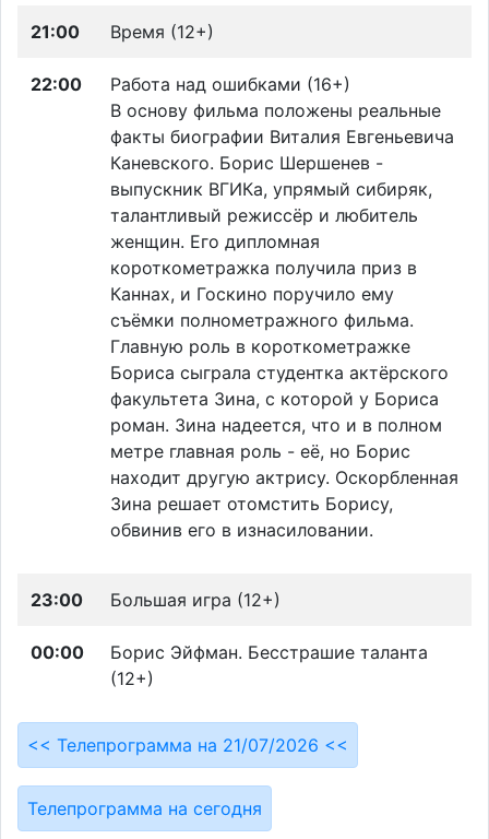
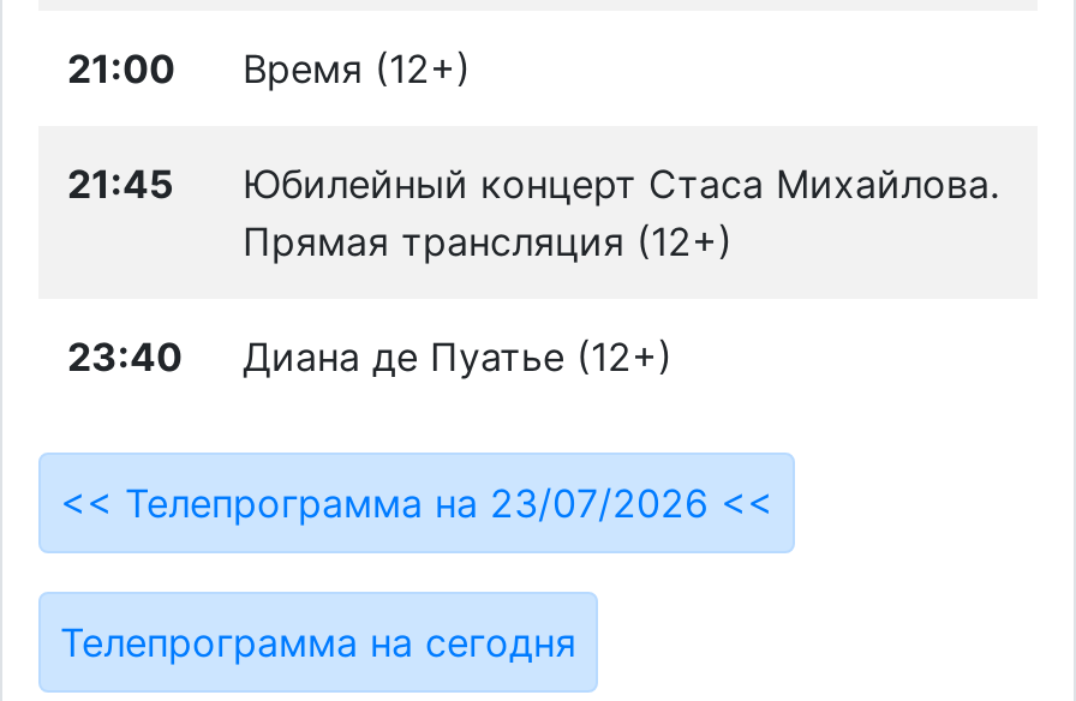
- 22:00
- Работа над ошибками (16+)
- В основу фильма положены реальные
- факты биографии Виталия Евгеньевича
- Каневского. Борис Шершенев -
- выпускник ВГИКа, упрямый сибиряк,
- талантливый режиссёр и любитель
- женщин. Его дипломная
- короткометражка получила приз в
- Каннах, и Госкино поручило ему
- съёмки полнометражного фильма.
- Главную роль в короткометражке
- Бориса сыграла студентка актёрского
- факультета Зина, с которой у Бориса
- роман. Зина надеется, что и в полном
- метре главная роль - её, но Борис
- находит другую актрису. Оскорбленная
- Зина решает отомстить Борису,
- обвинив его в изнасиловании.
- 23:00
- Большая игра (12+)
- 00:00
- Борис Эйфман. Бесстрашие таланта
- (12+)
- << Телепрограмма на 21/07/2026 <<
+ 21:45
+ Юбилейный концерт Стаса Михайлова.
+ Прямая трансляция (12+)
+ 23:40
+ Диана де Пуатье (12+)
+ << Телепрограмма на 23/07/2026 <<
